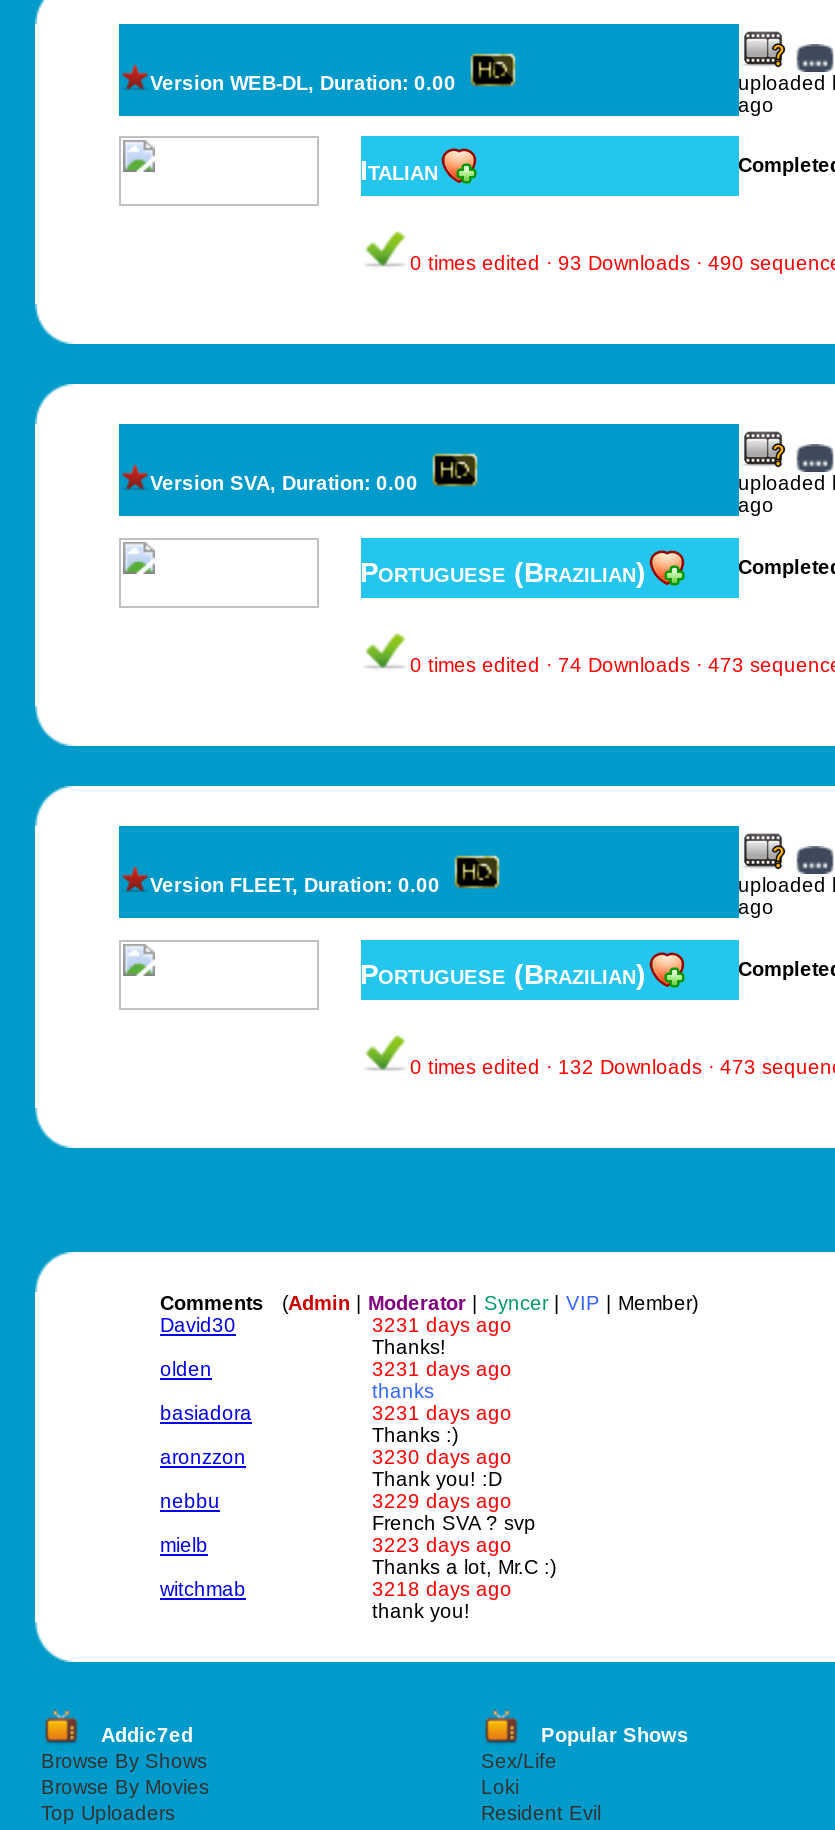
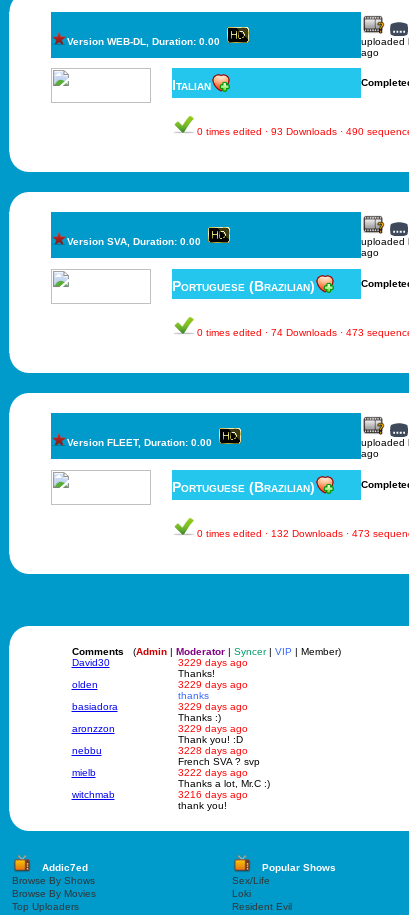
- 3231 days ago
+ 3229 days ago

- 3231 days ago
+ 3229 days ago

- 3231 days ago
+ 3229 days ago

- 3230 days ago
+ 3229 days ago

- 3229 days ago
+ 3228 days ago

- 3223 days ago
+ 3222 days ago

- 3218 days ago
+ 3216 days ago
